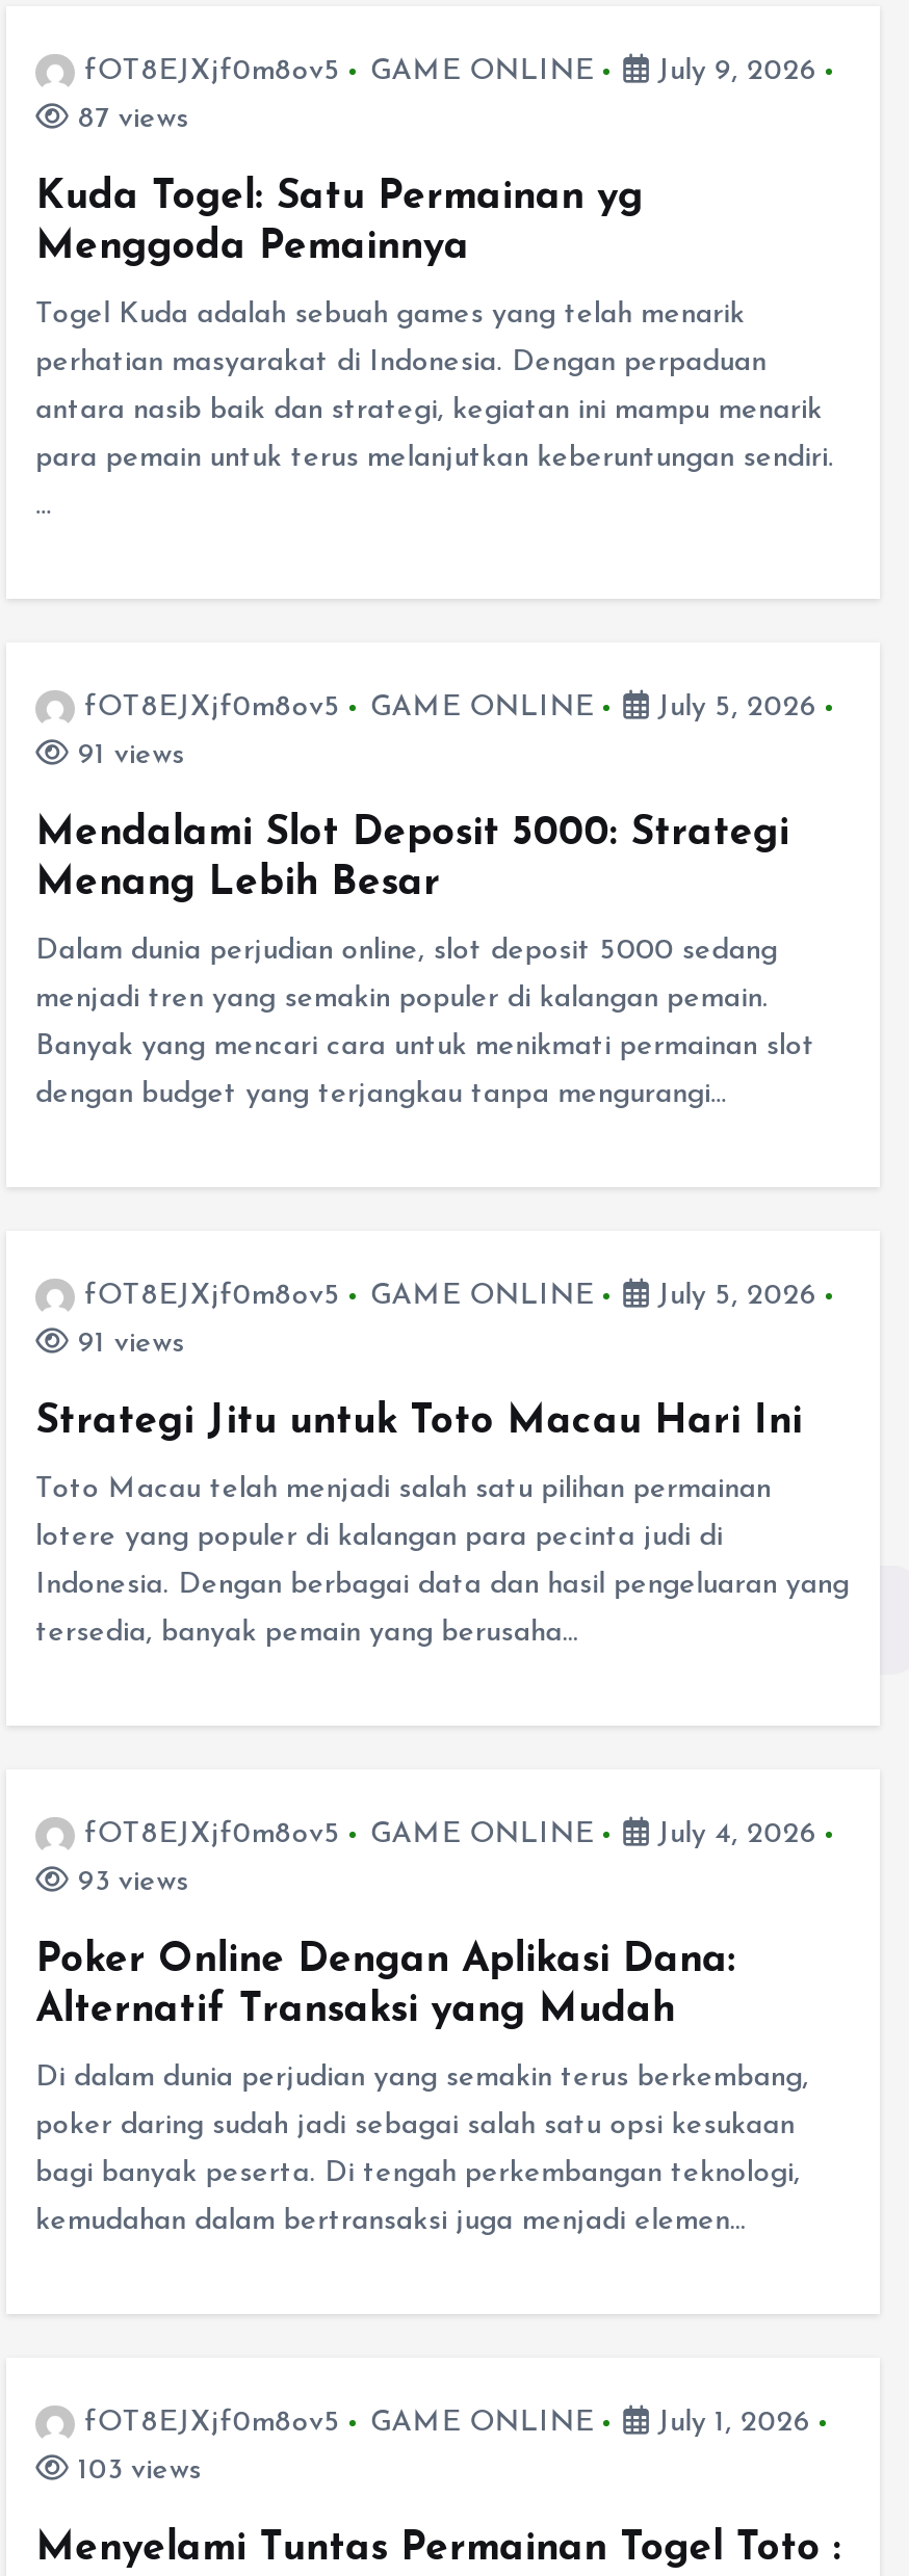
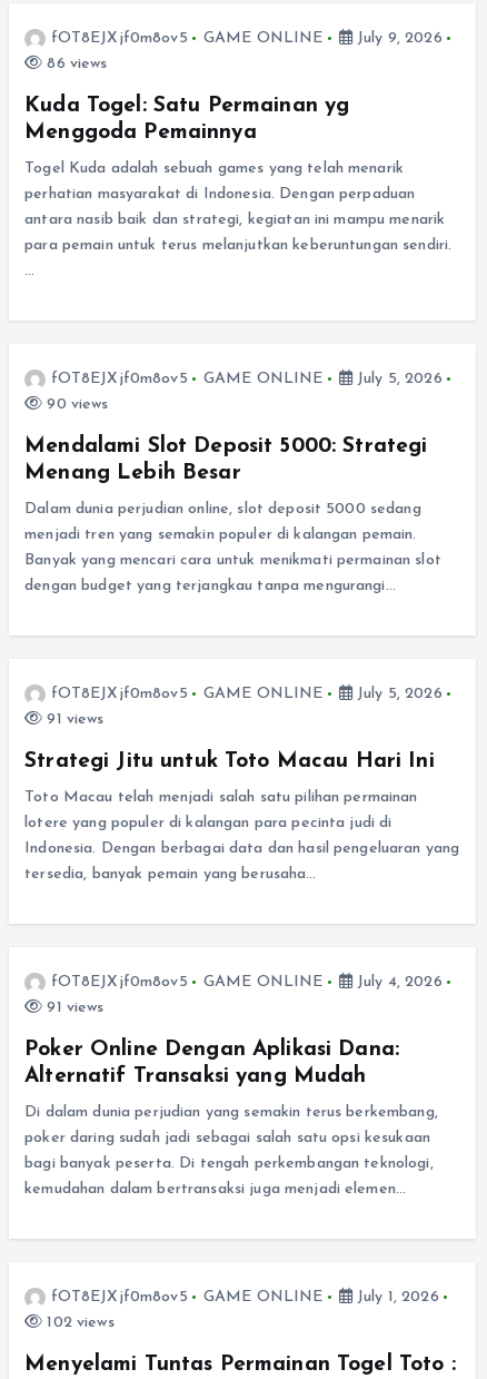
- 87 views
+ 86 views

- 91 views
+ 90 views

- 93 views
+ 91 views

- 103 views
+ 102 views
